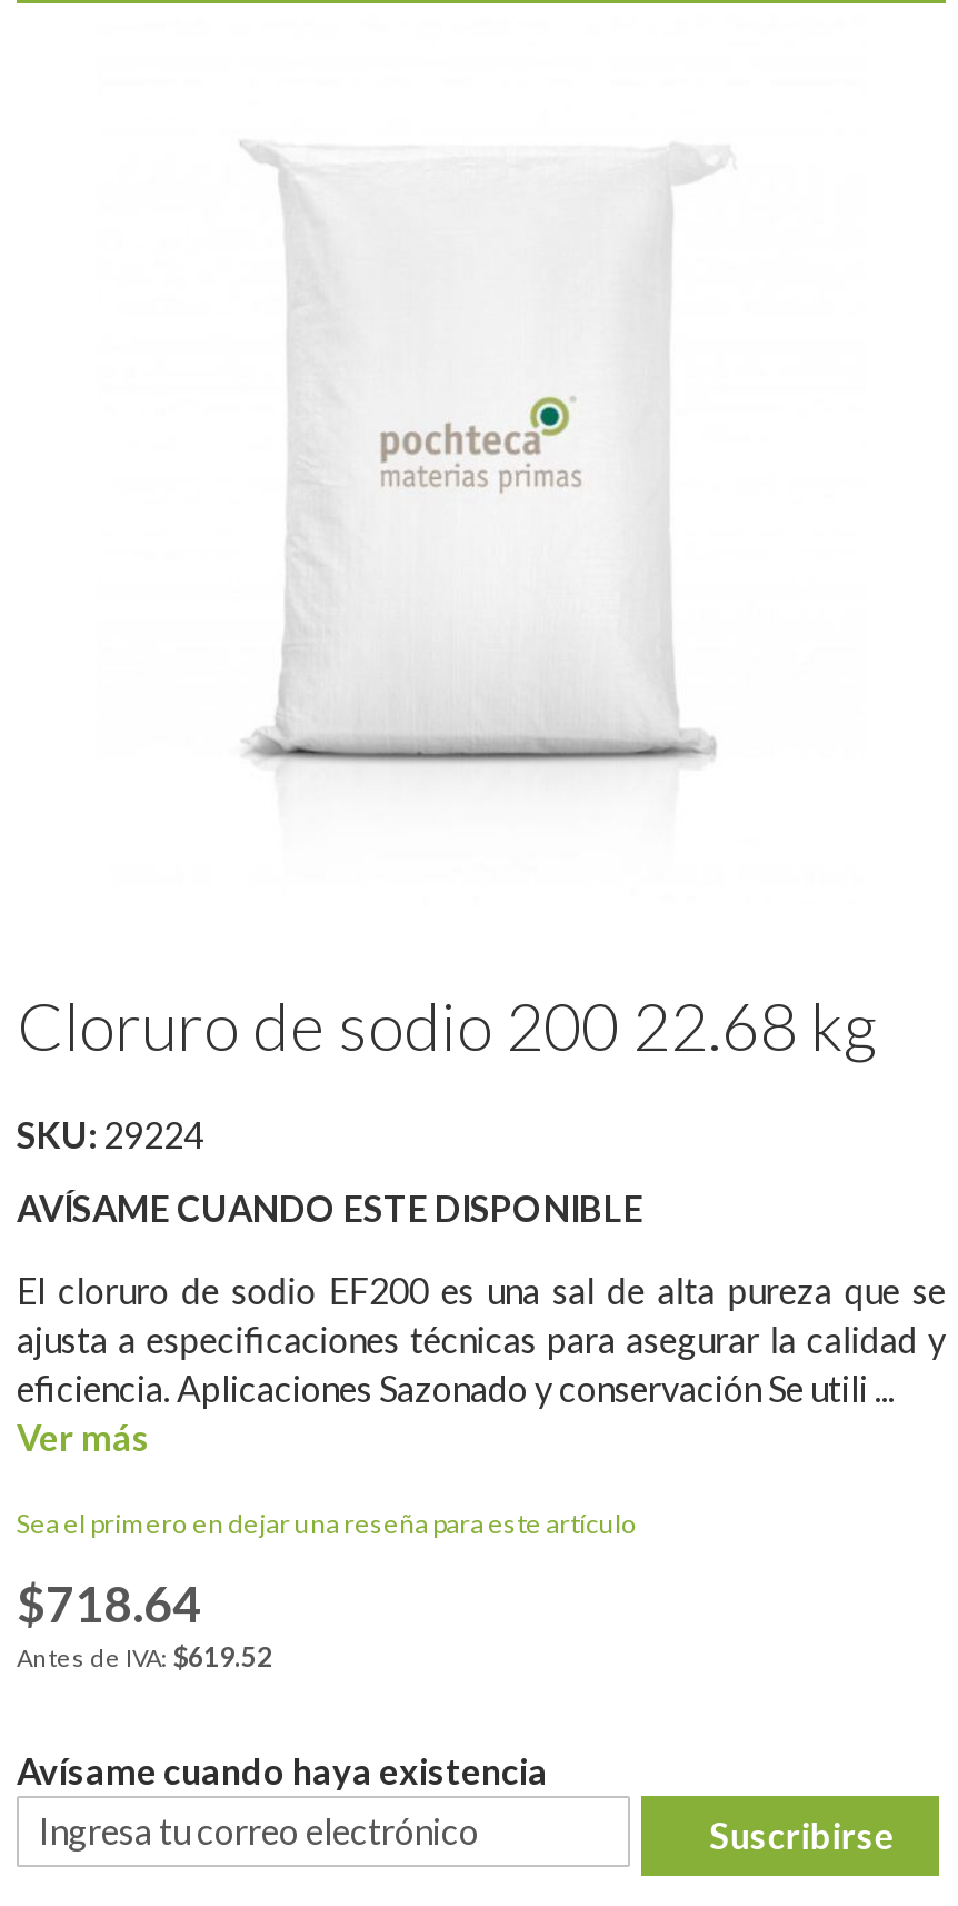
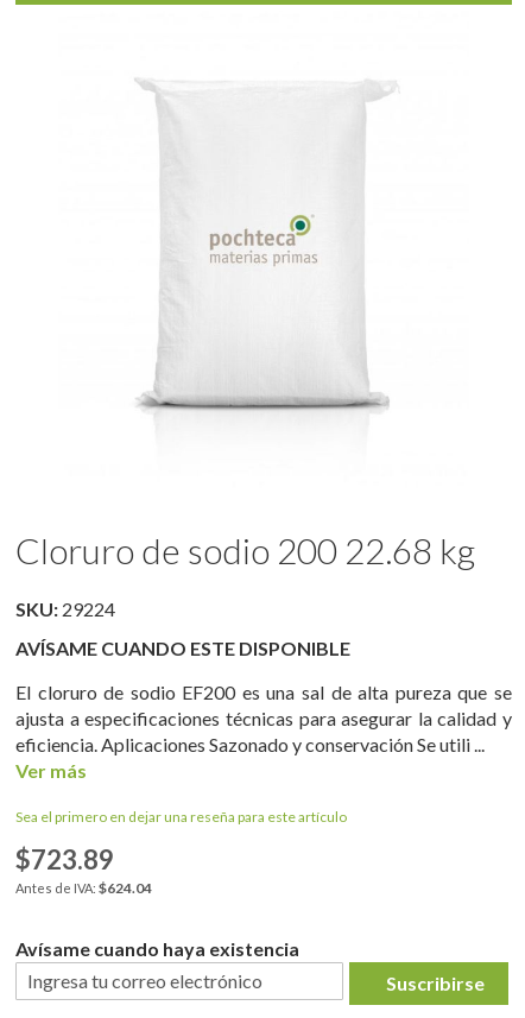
- $718.64
+ $723.89

- $619.52
+ $624.04
